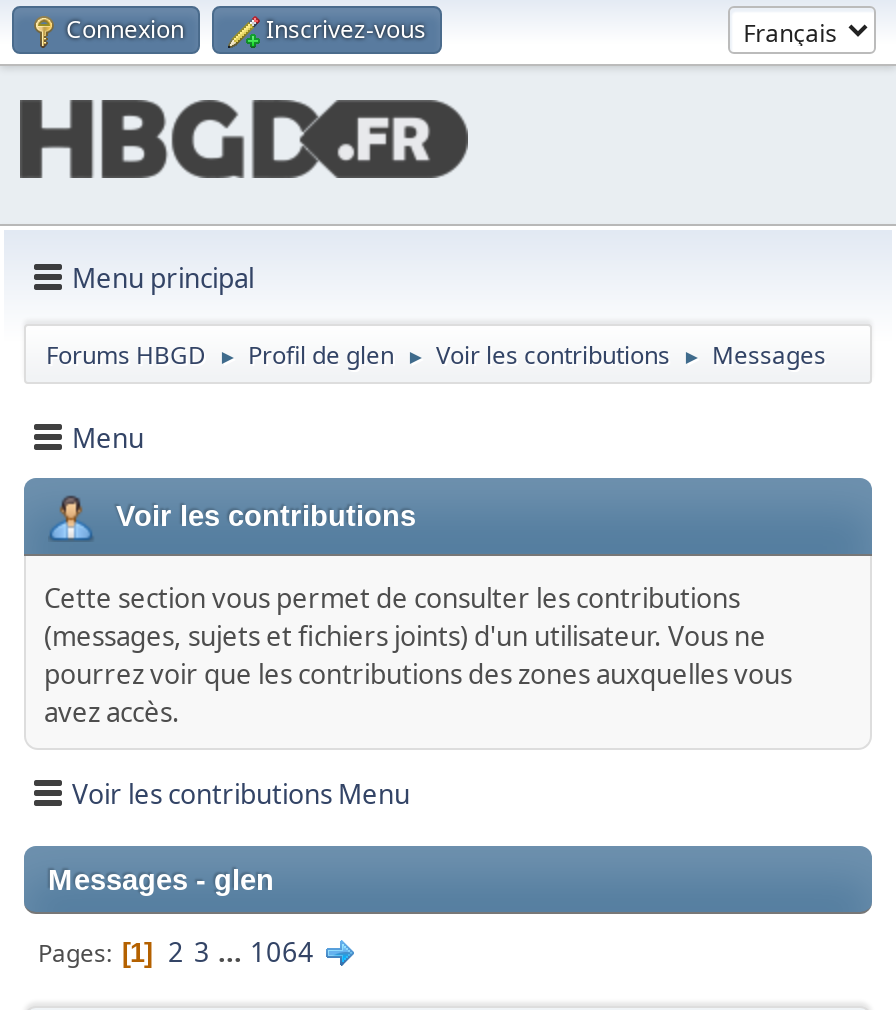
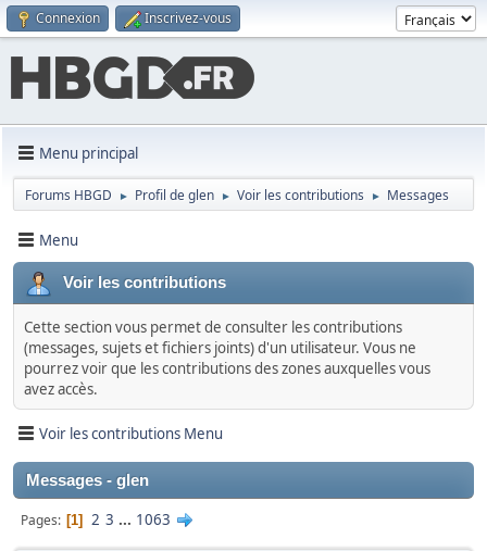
- Pages 1 2 3 ... 1064
+ Pages 1 2 3 ... 1063
